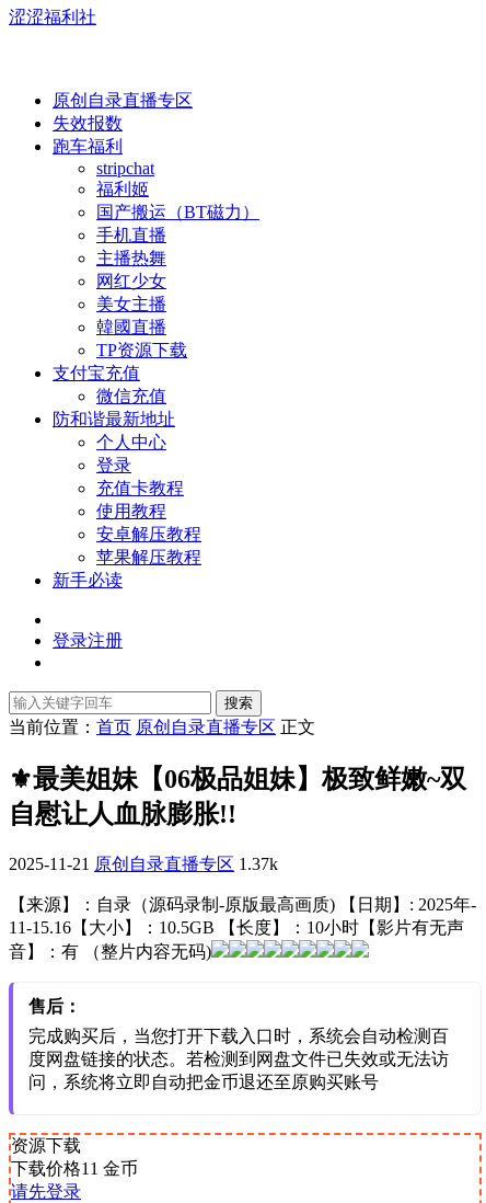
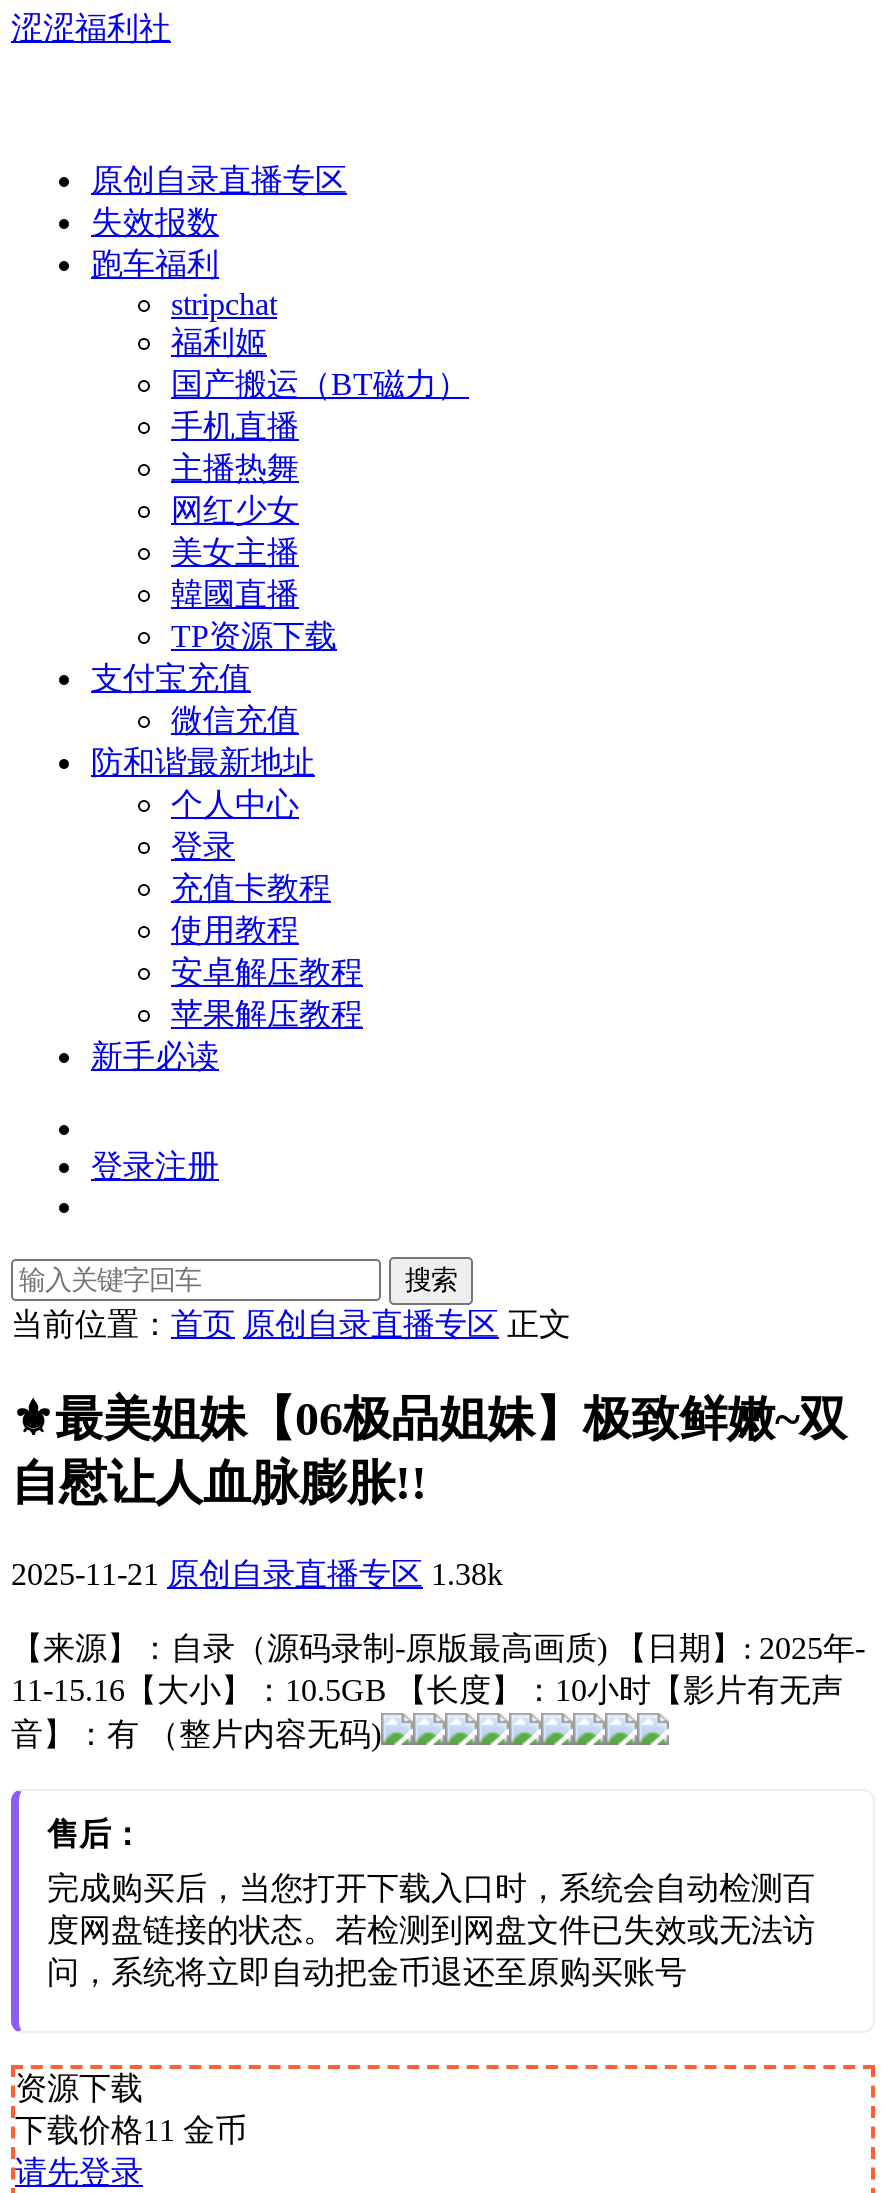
- 2025-11-21 原创自录直播专区 1.37k
+ 2025-11-21 原创自录直播专区 1.38k
